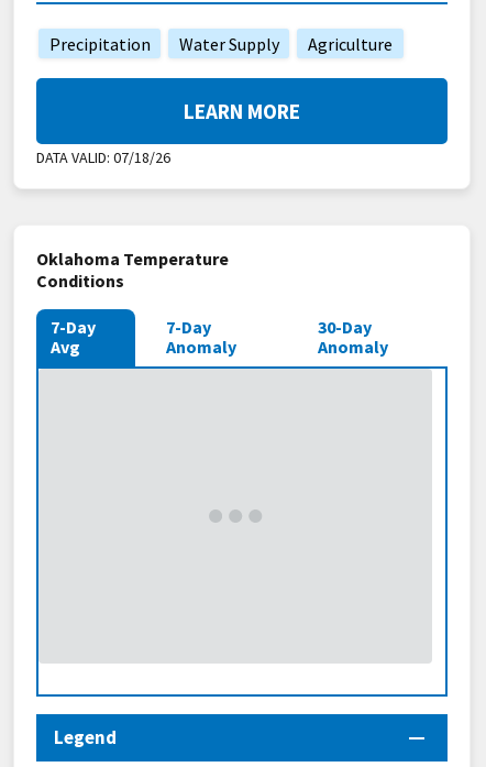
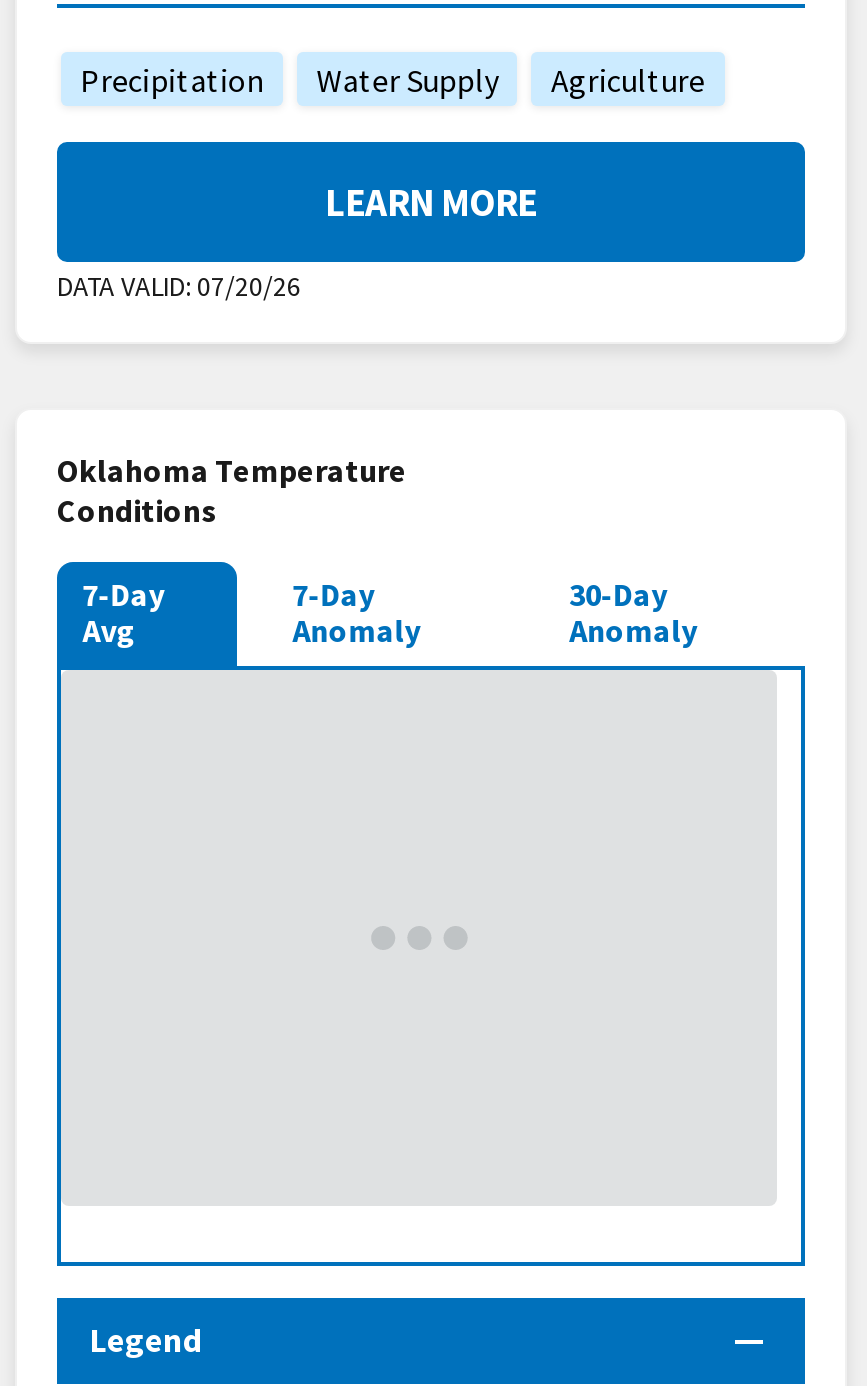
- DATA VALID: 07/18/26
+ DATA VALID: 07/20/26
